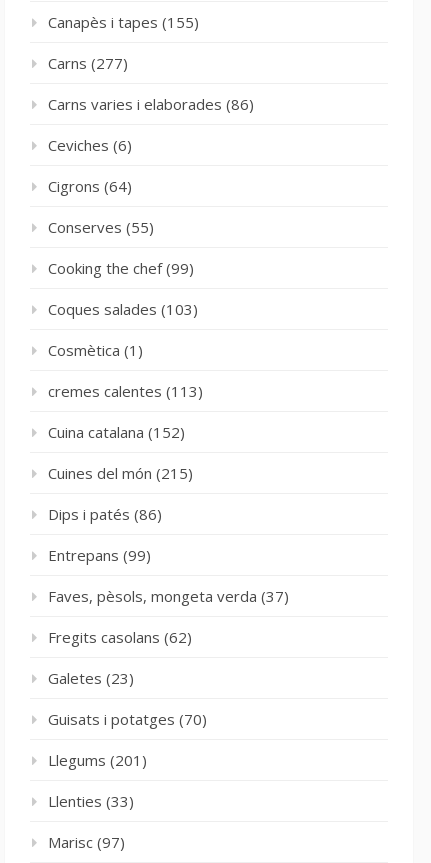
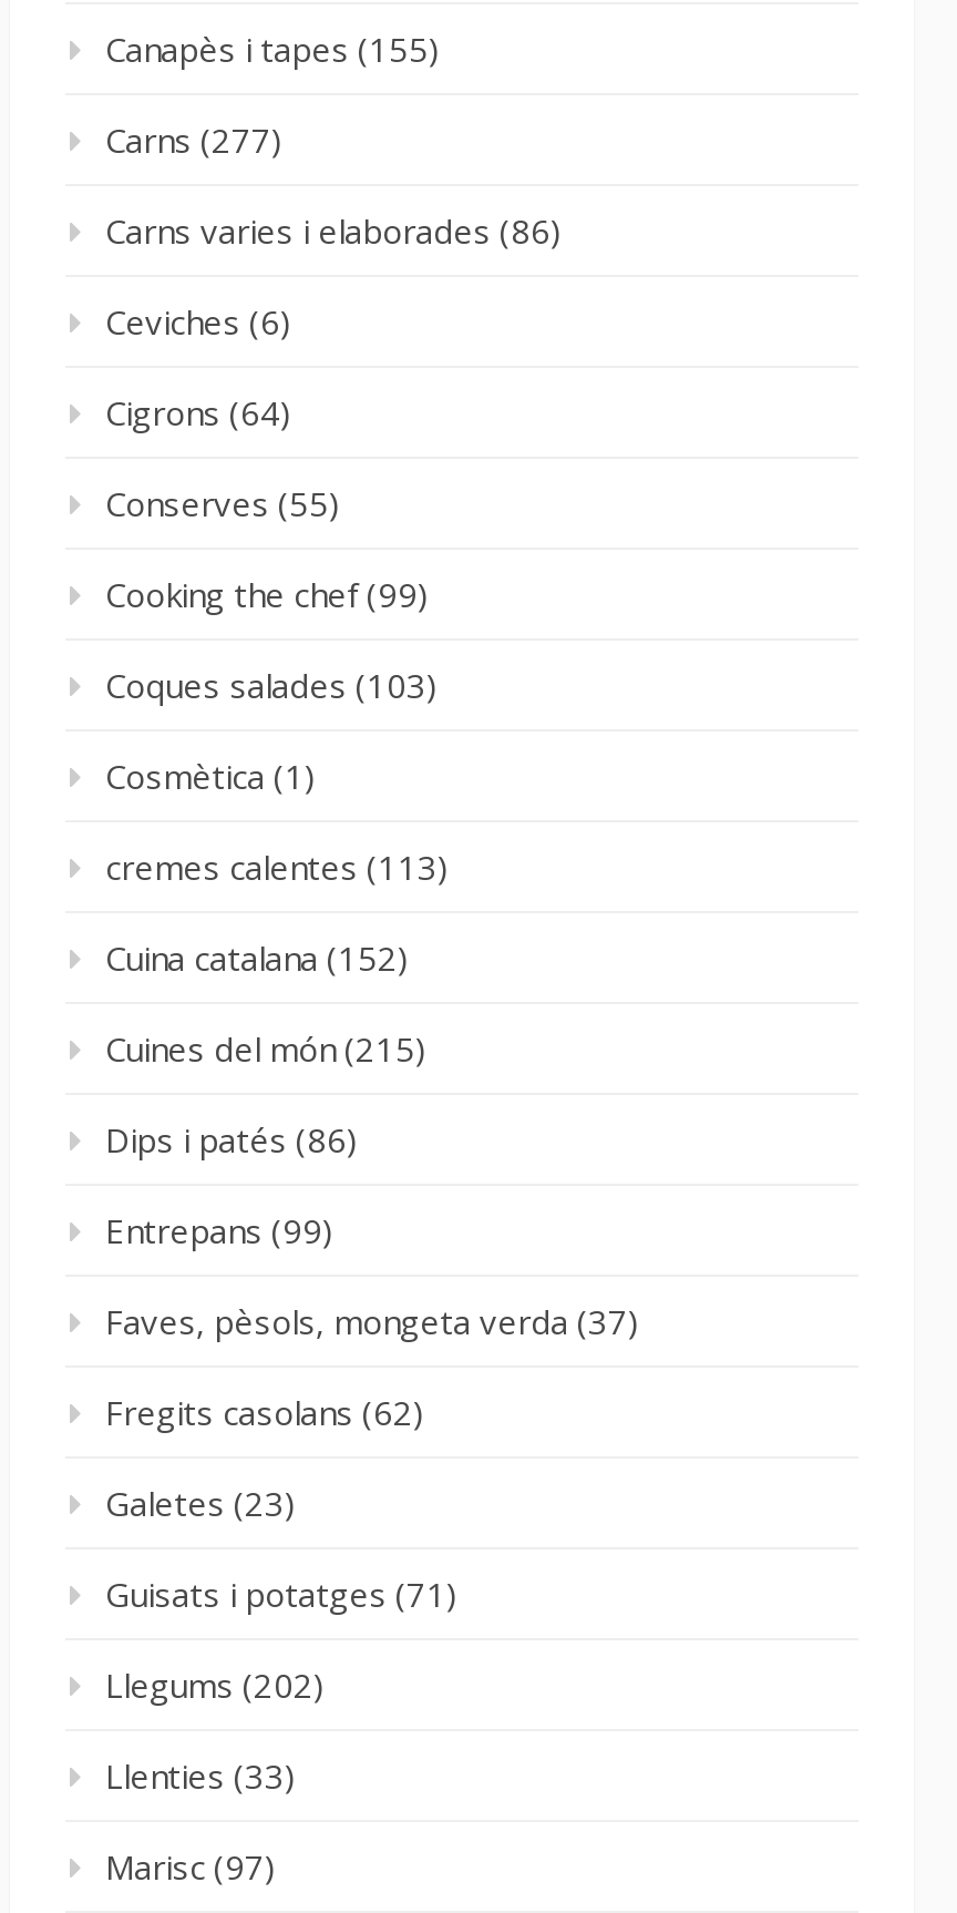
- Guisats i potatges (70)
+ Guisats i potatges (71)

- Llegums (201)
+ Llegums (202)
